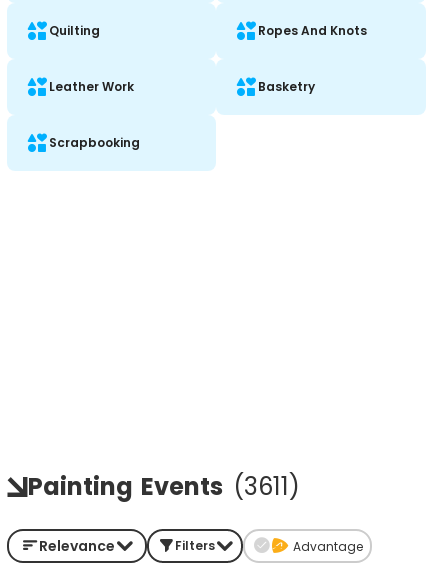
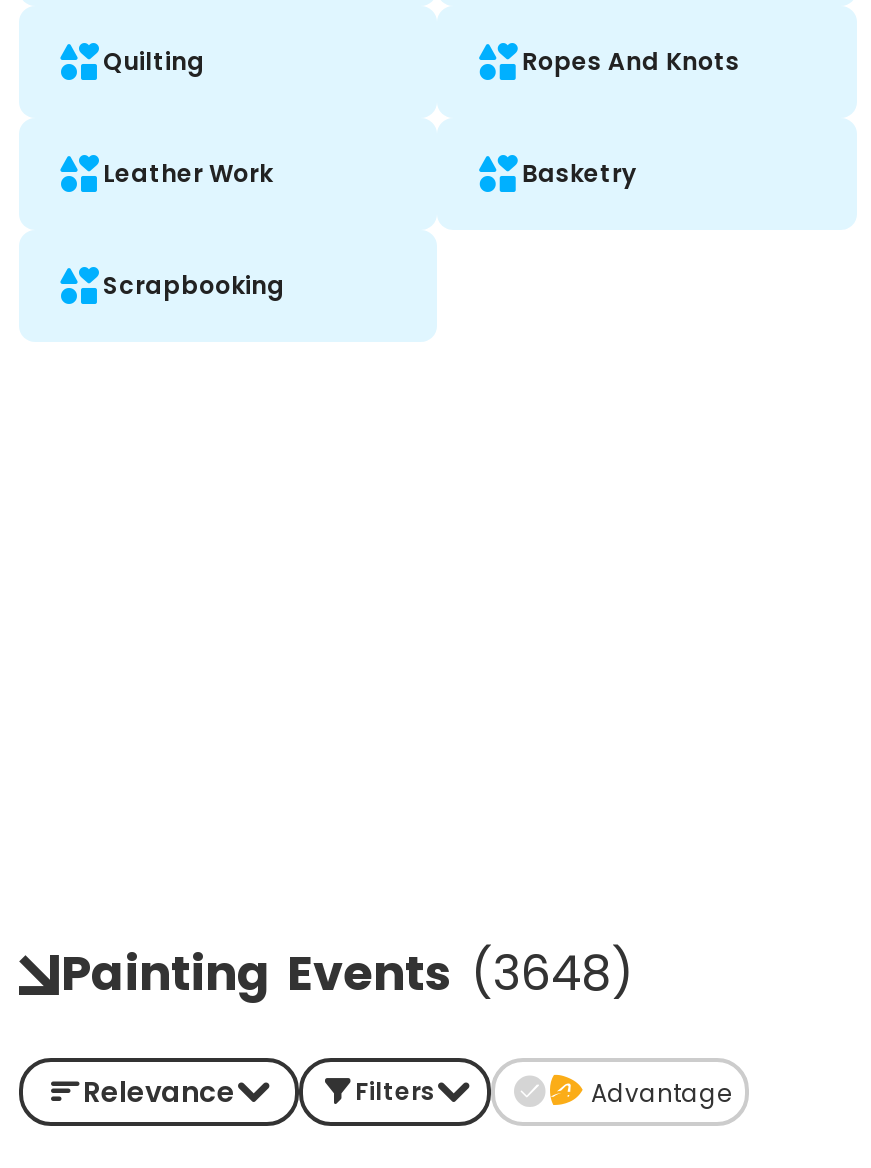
- Painting Events (3611)
+ Painting Events (3648)
